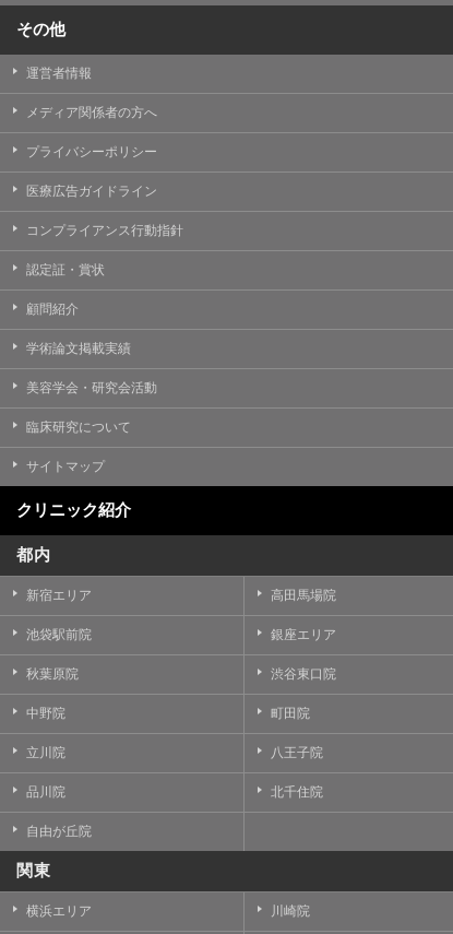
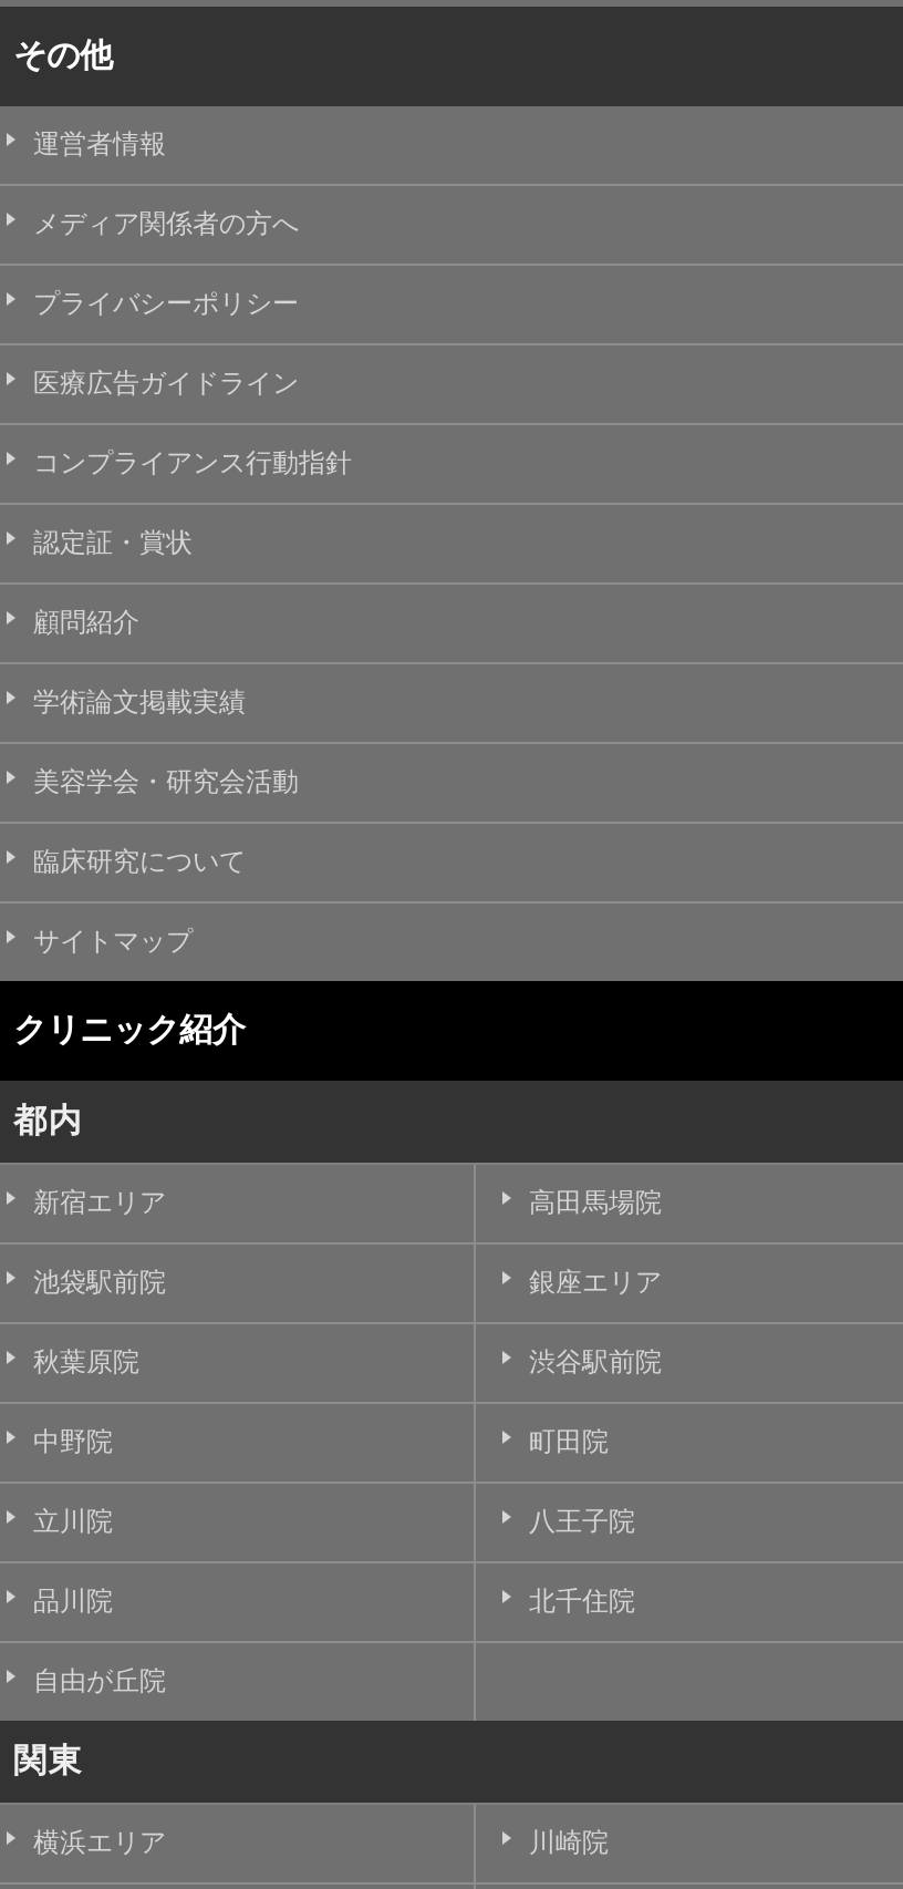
- 渋谷東口院
+ 渋谷駅前院
